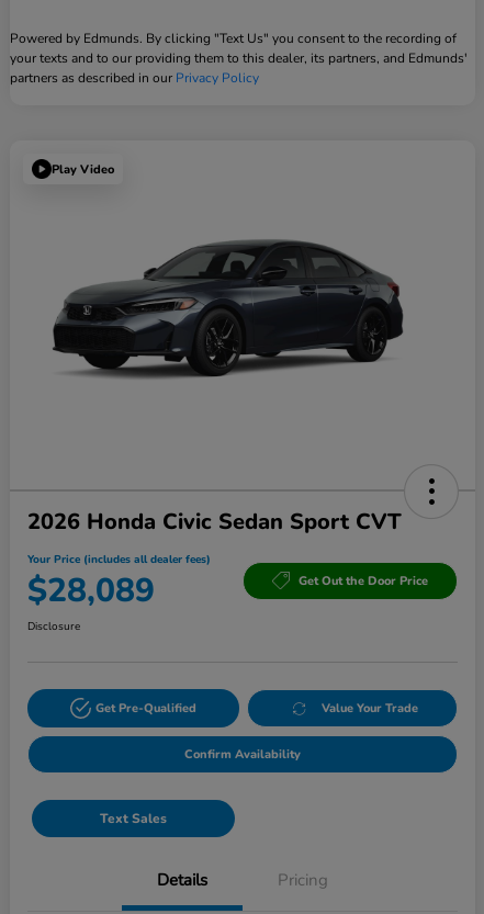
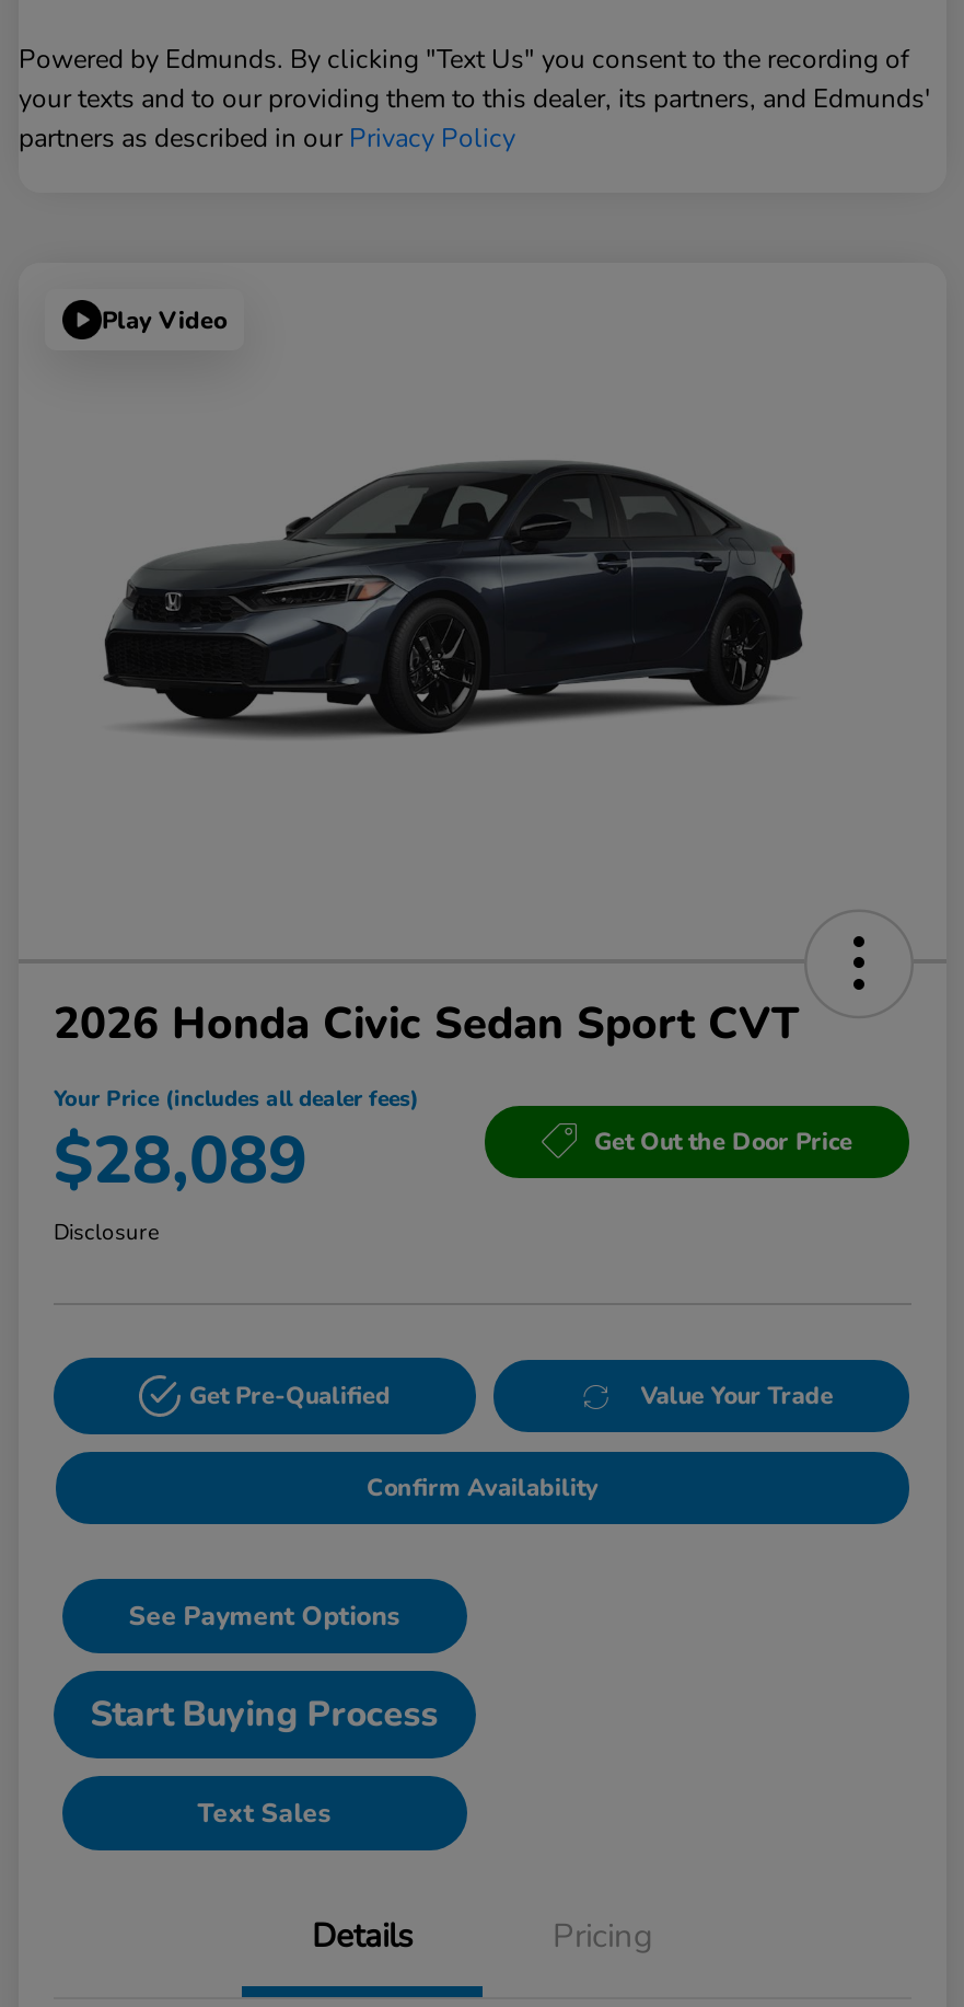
+ See Payment Options
+ Start Buying Process
